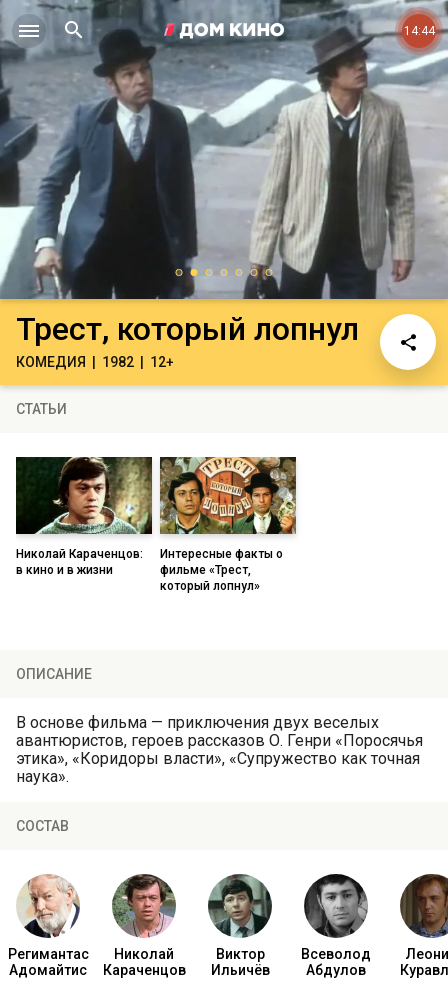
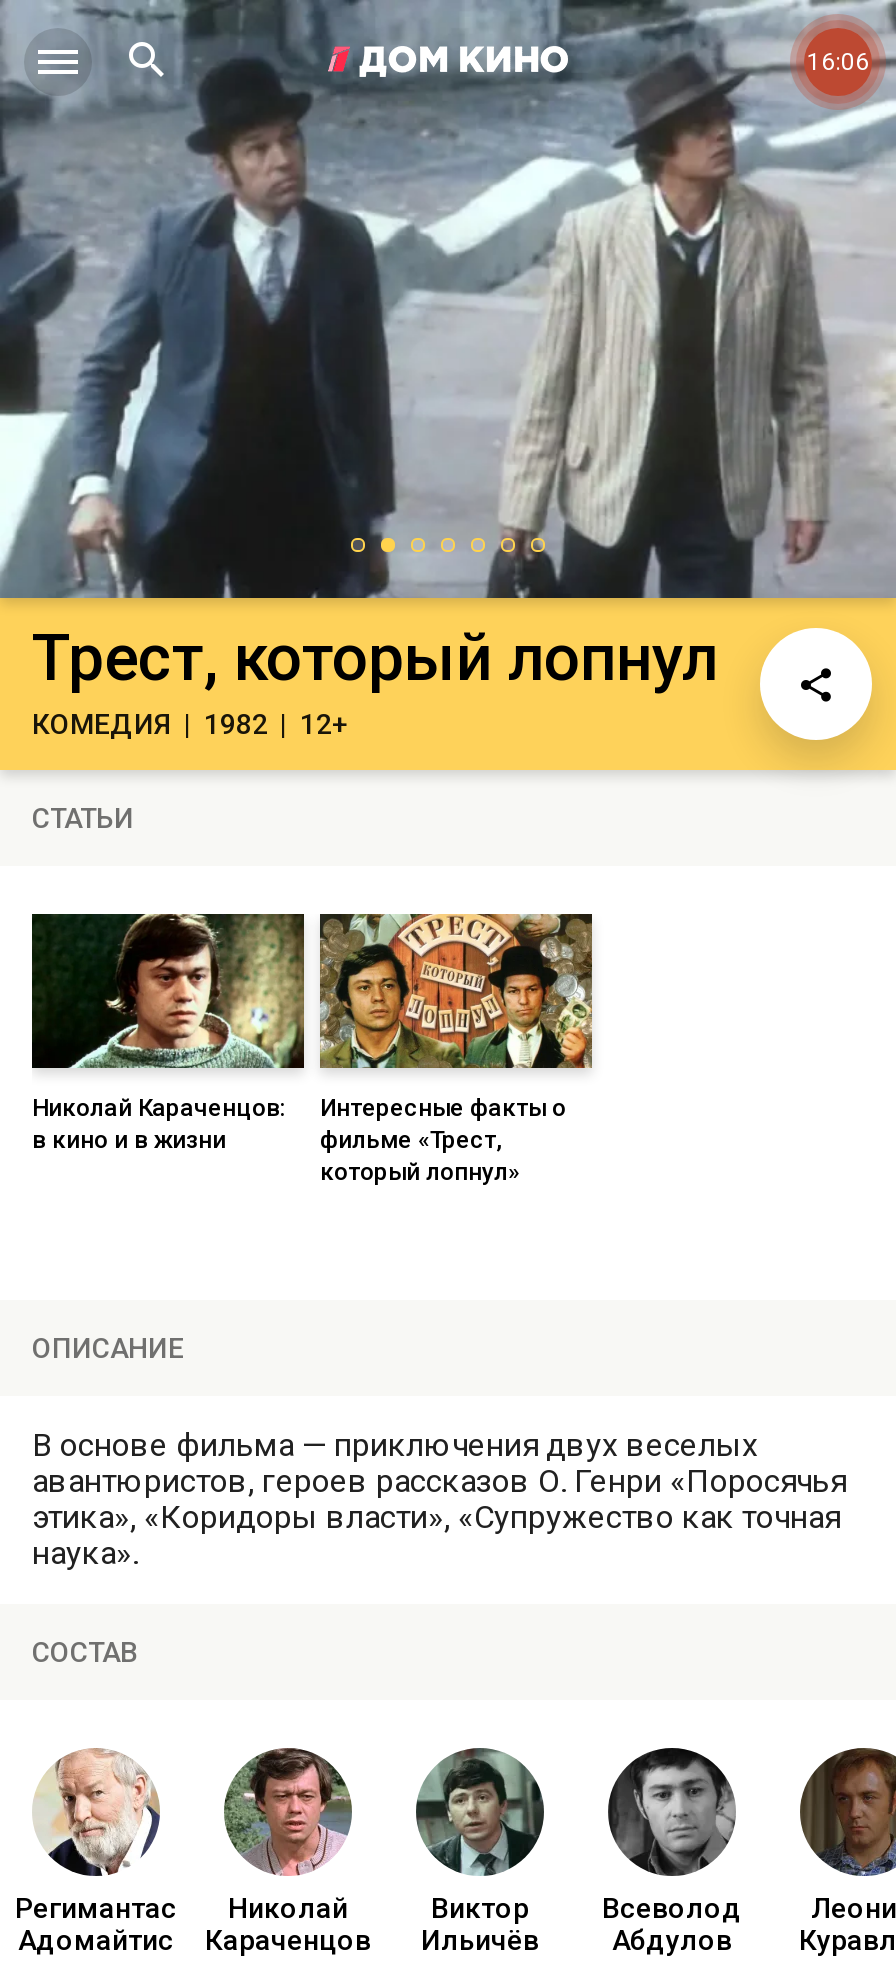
- 14:44
+ 16:06
